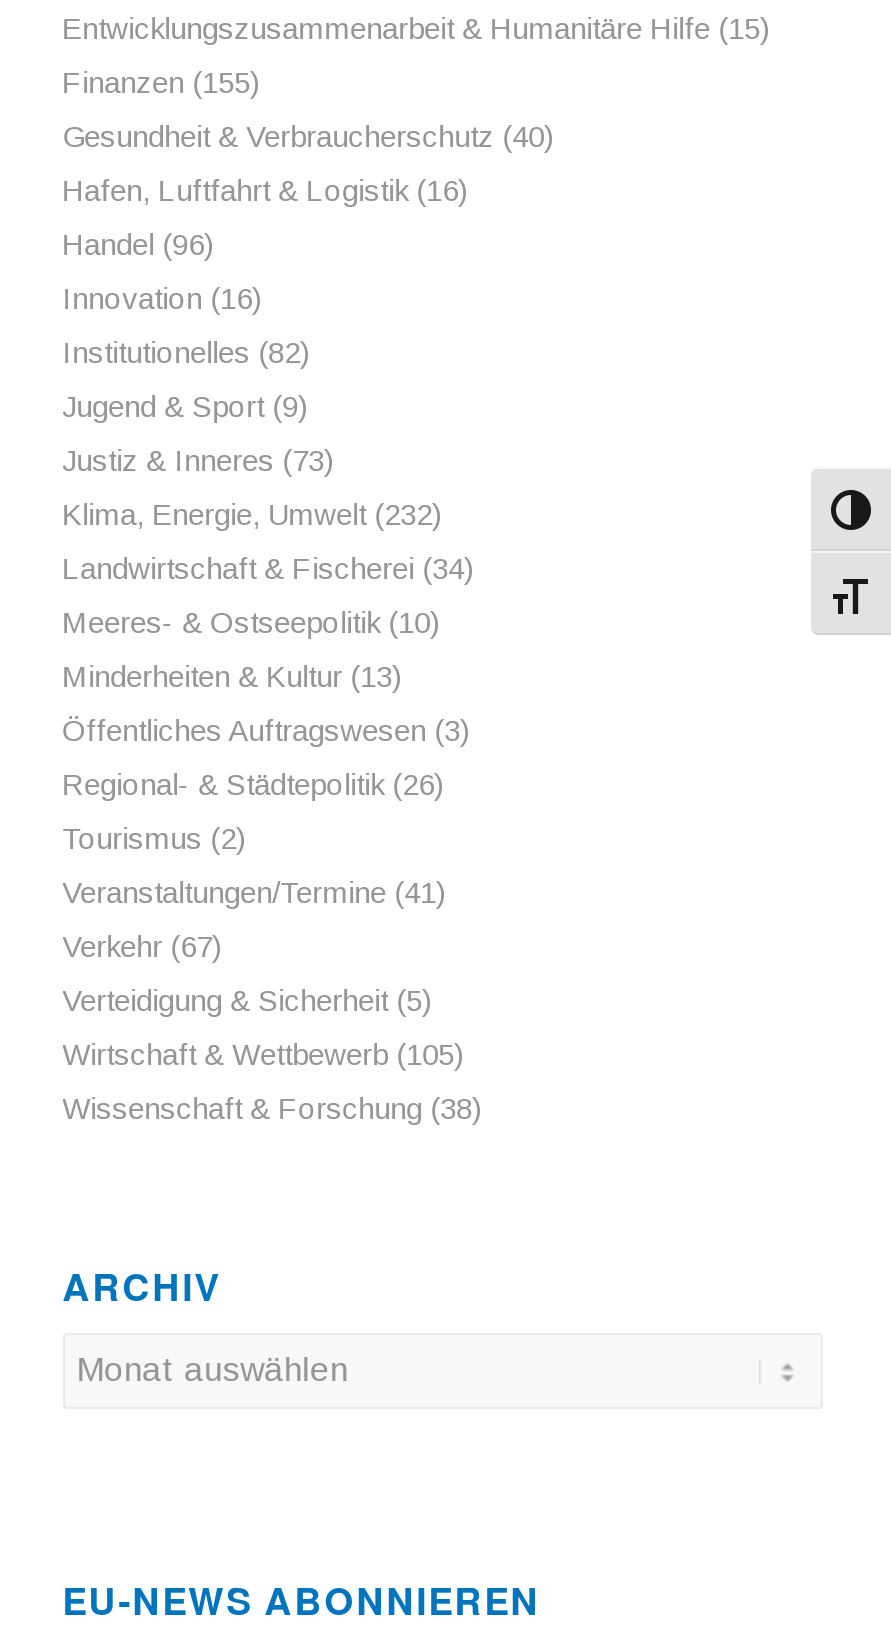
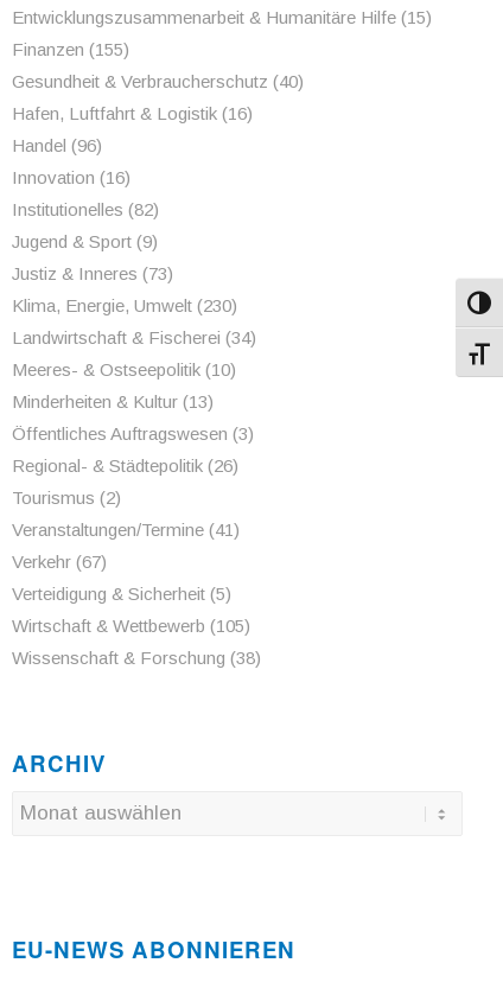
- Klima, Energie, Umwelt (232)
+ Klima, Energie, Umwelt (230)
